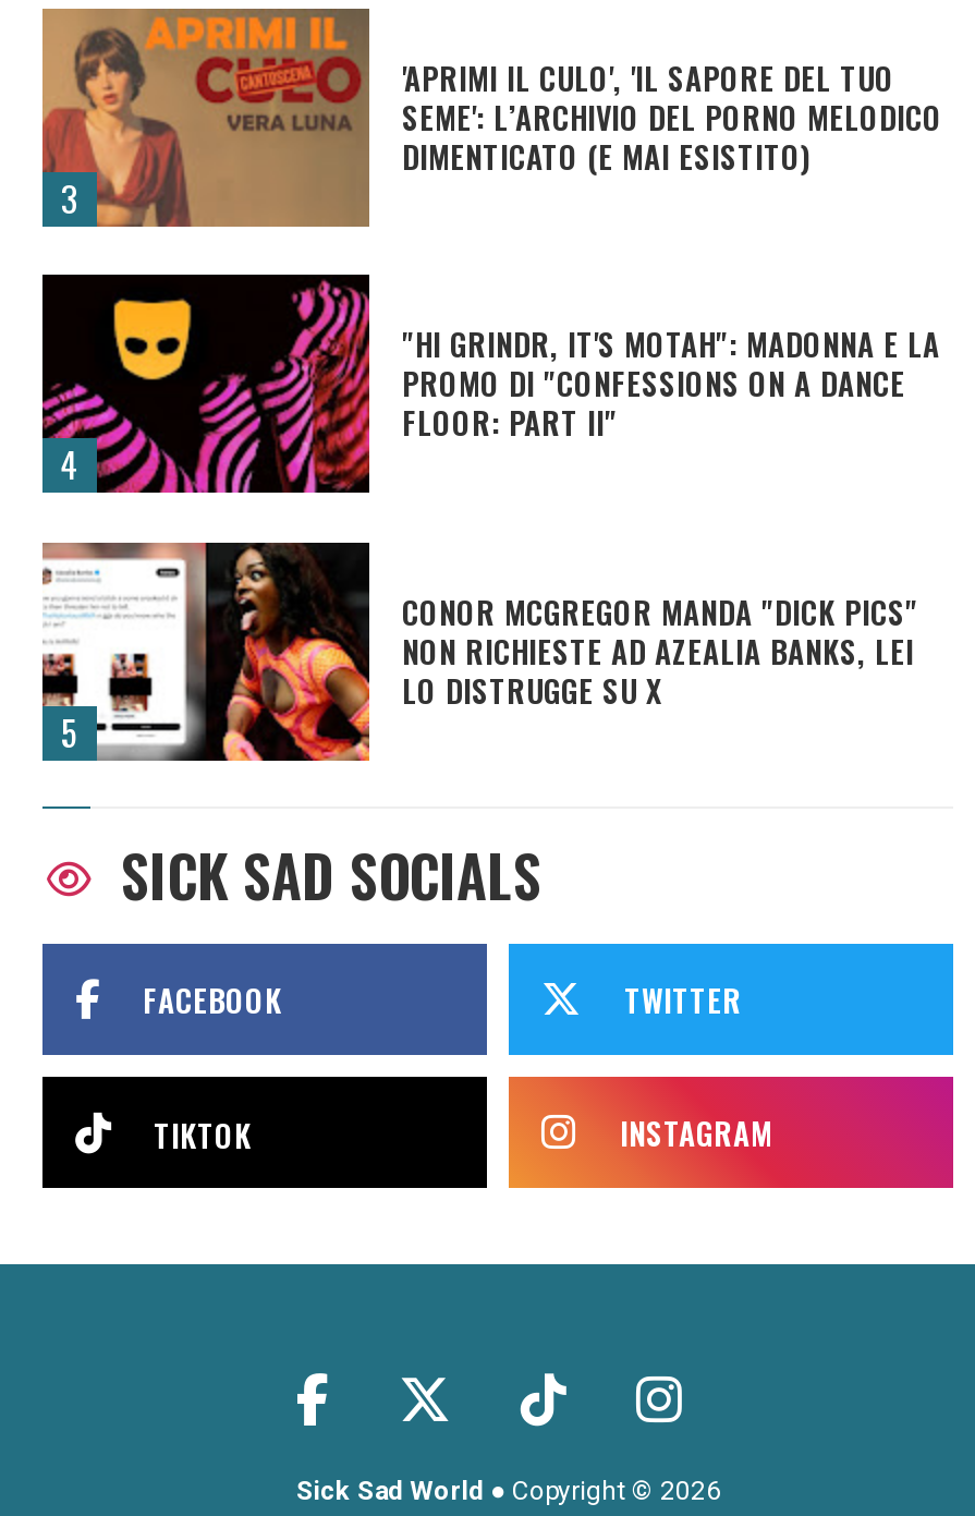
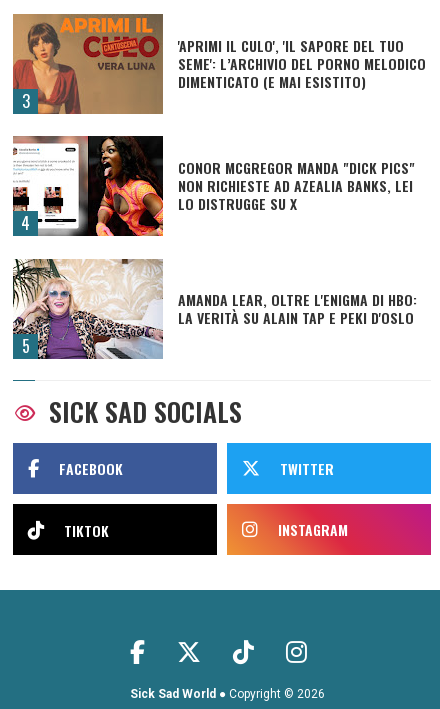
- [image]
- "HI GRINDR, IT'S MOTAH": MADONNA E LA
- PROMO DI "CONFESSIONS ON A DANCE
- FLOOR: PART II"

moved up: [image] | CONOR MCGREGOR MANDA "DICK PICS" | NON RICHIESTE AD AZEALIA BANKS, LEI | LO DISTRUGGE SU X

+ [image]
+ AMANDA LEAR, OLTRE L'ENIGMA DI HBO:
+ LA VERITÀ SU ALAIN TAP E PEKI D'OSLO
